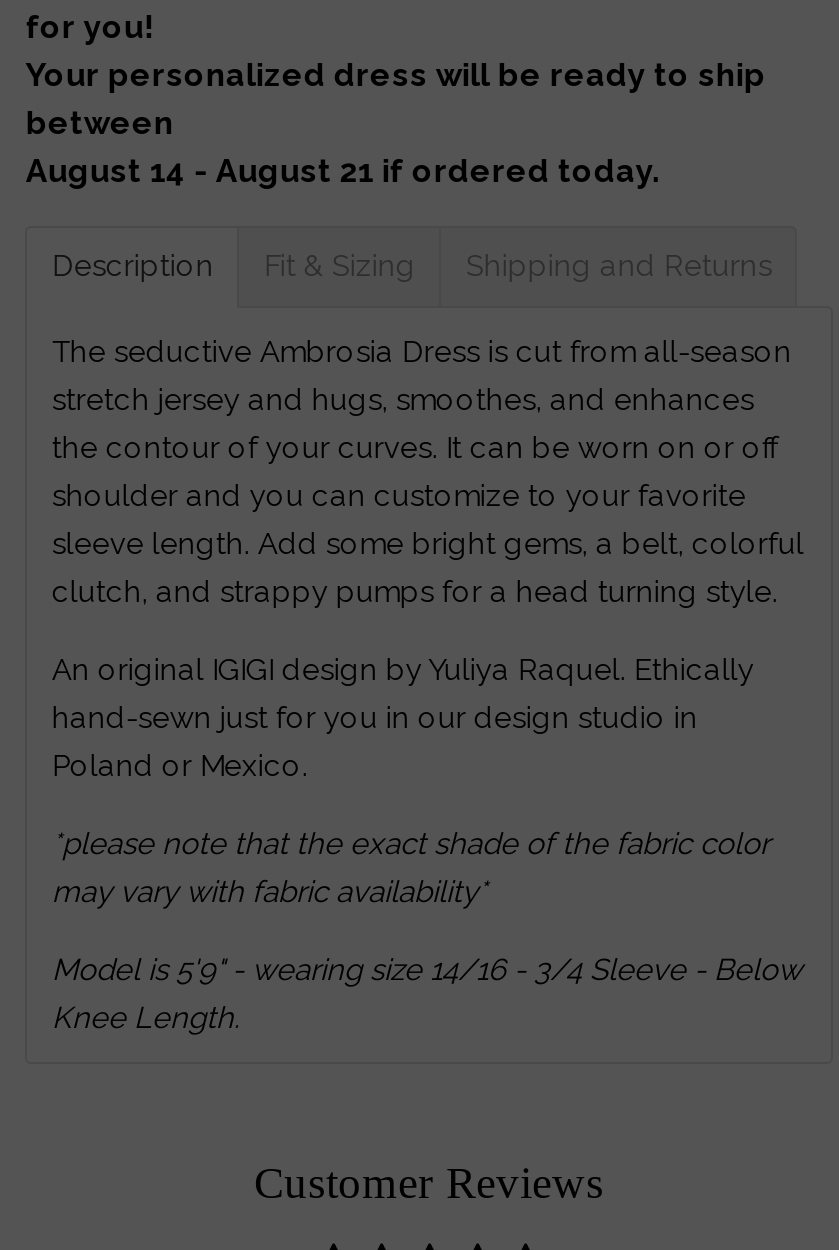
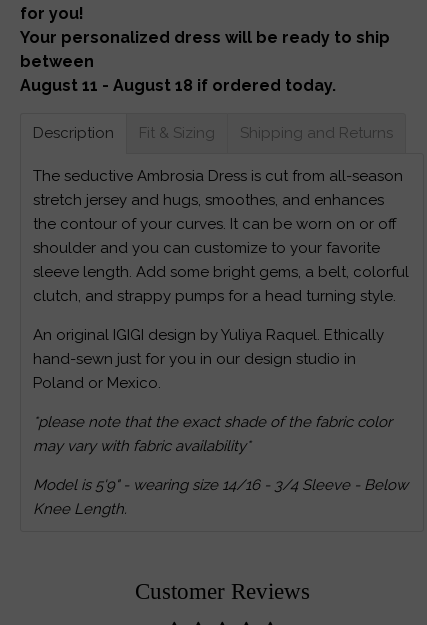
- August 14 - August 21 if ordered today.
+ August 11 - August 18 if ordered today.
